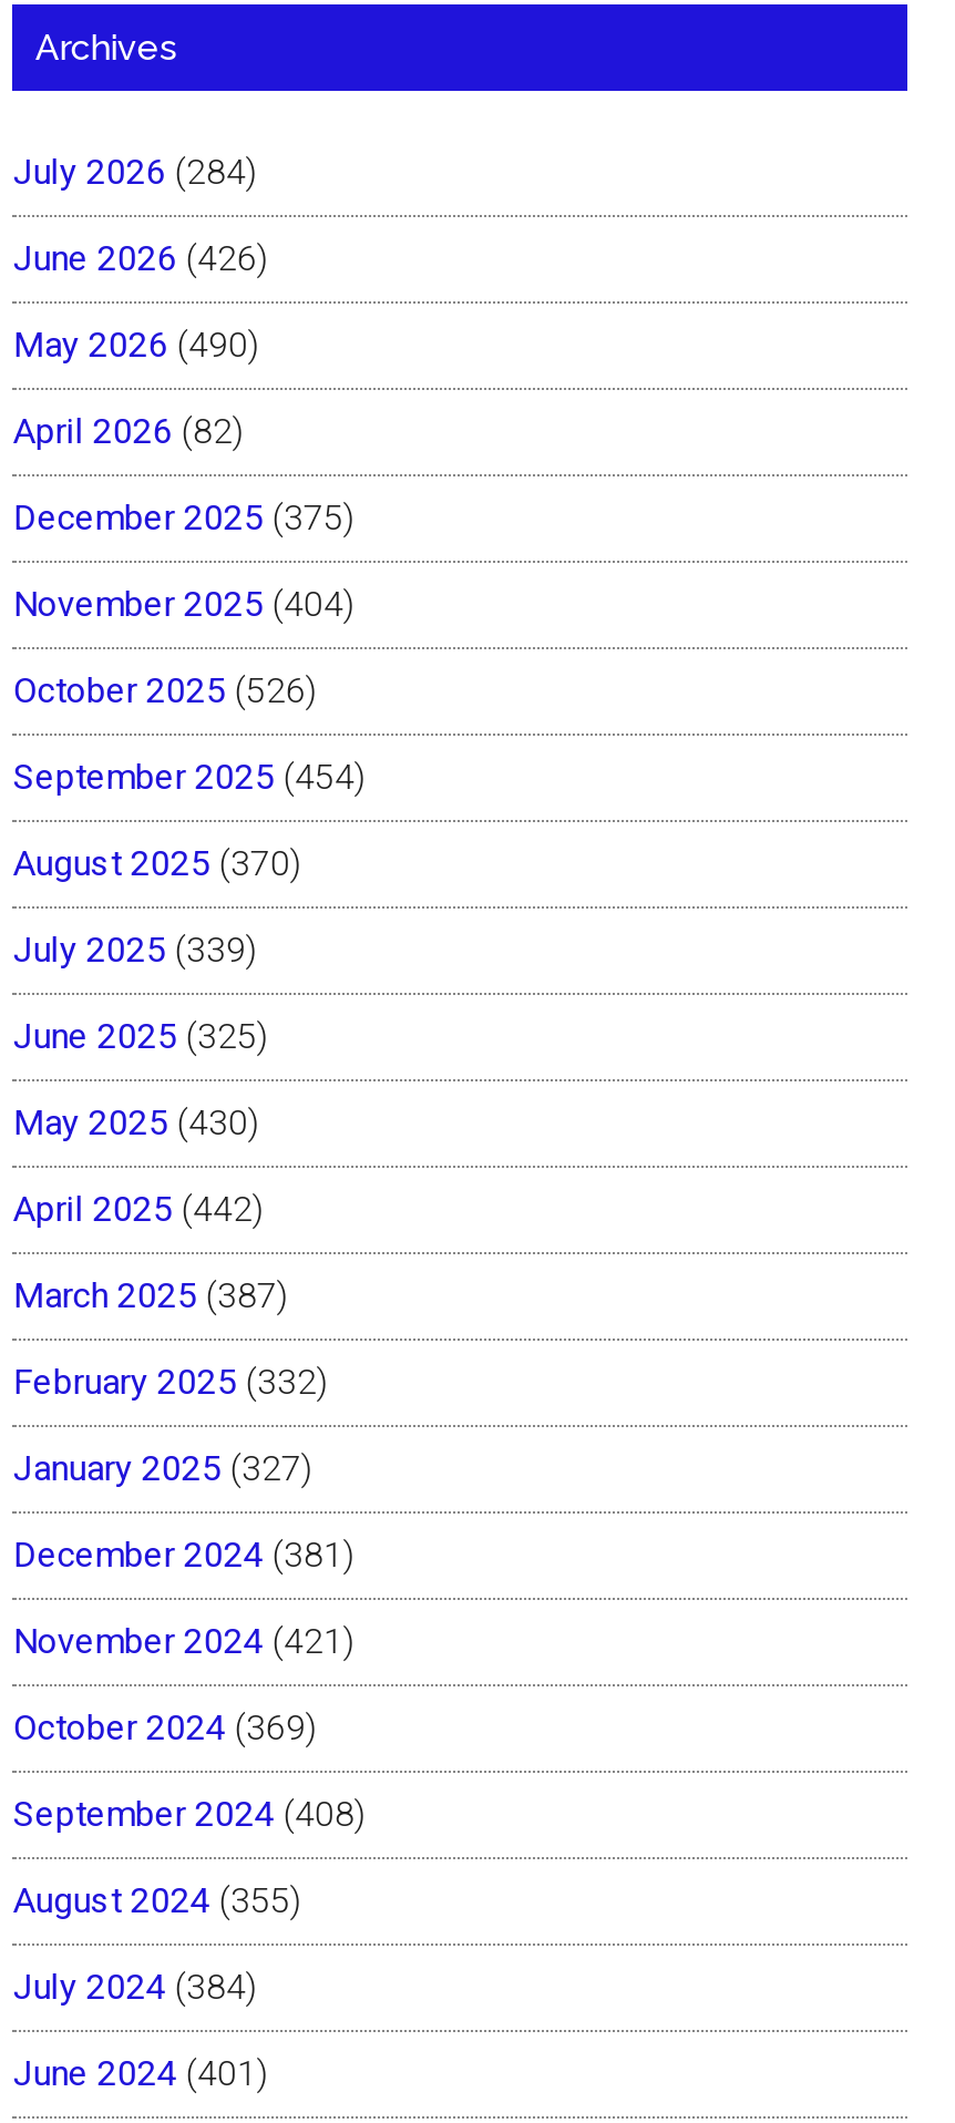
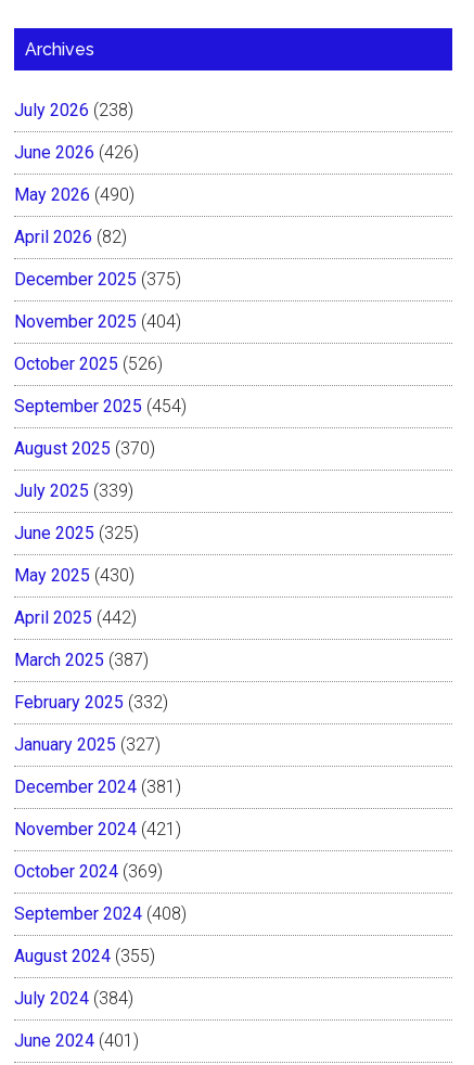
- July 2026 (284)
+ July 2026 (238)
